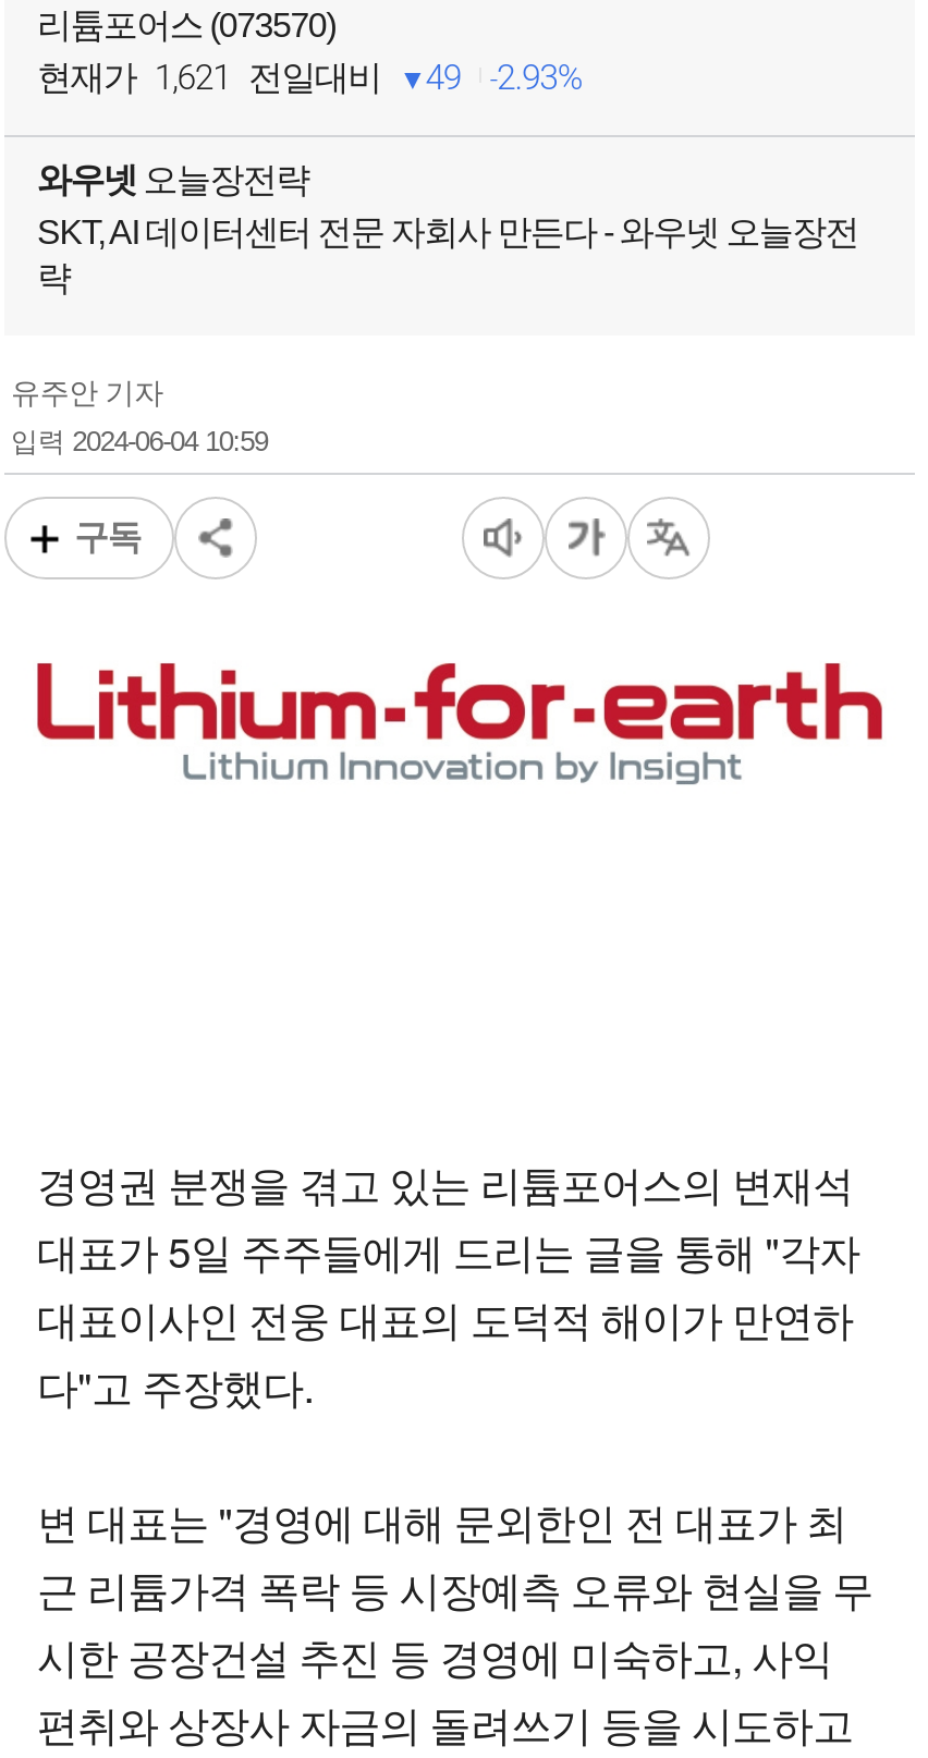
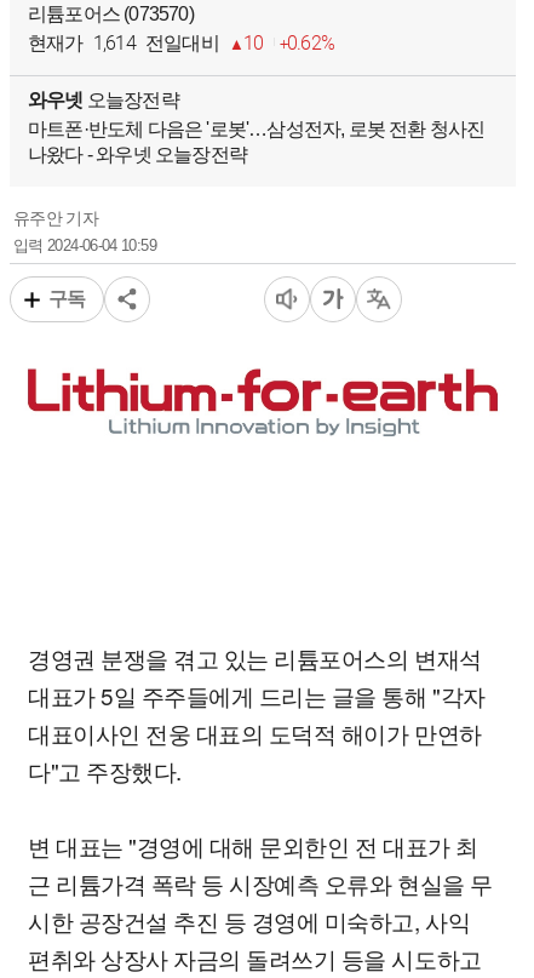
- 현재가 1,621 전일대비
+ 현재가 1,614 전일대비

- 49
+ 10

- 2.93%
+ 0.62%

- SKT, AI 데이터센터 전문 자회사 만든다 - 와우넷 오늘장전
- 략
+ 마트폰·반도체 다음은 '로봇'…삼성전자, 로봇 전환 청사진
+ 나왔다 - 와우넷 오늘장전략
